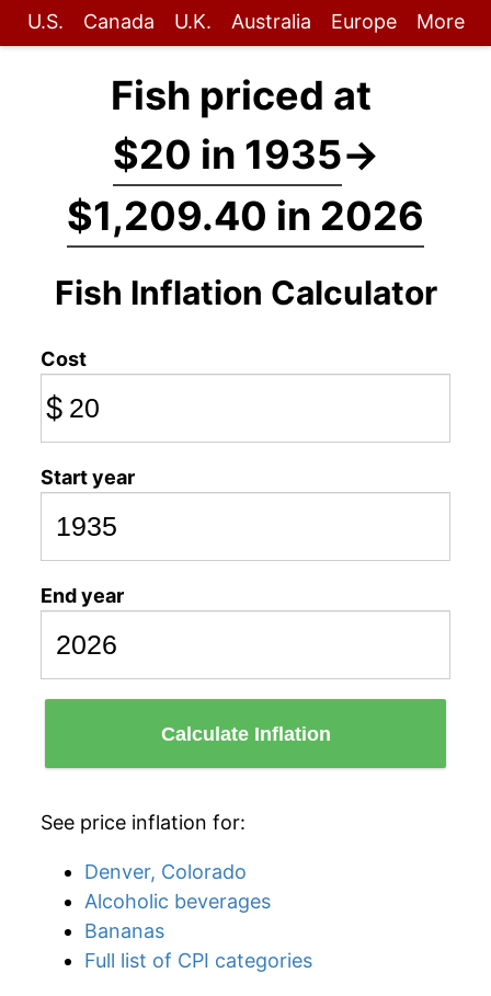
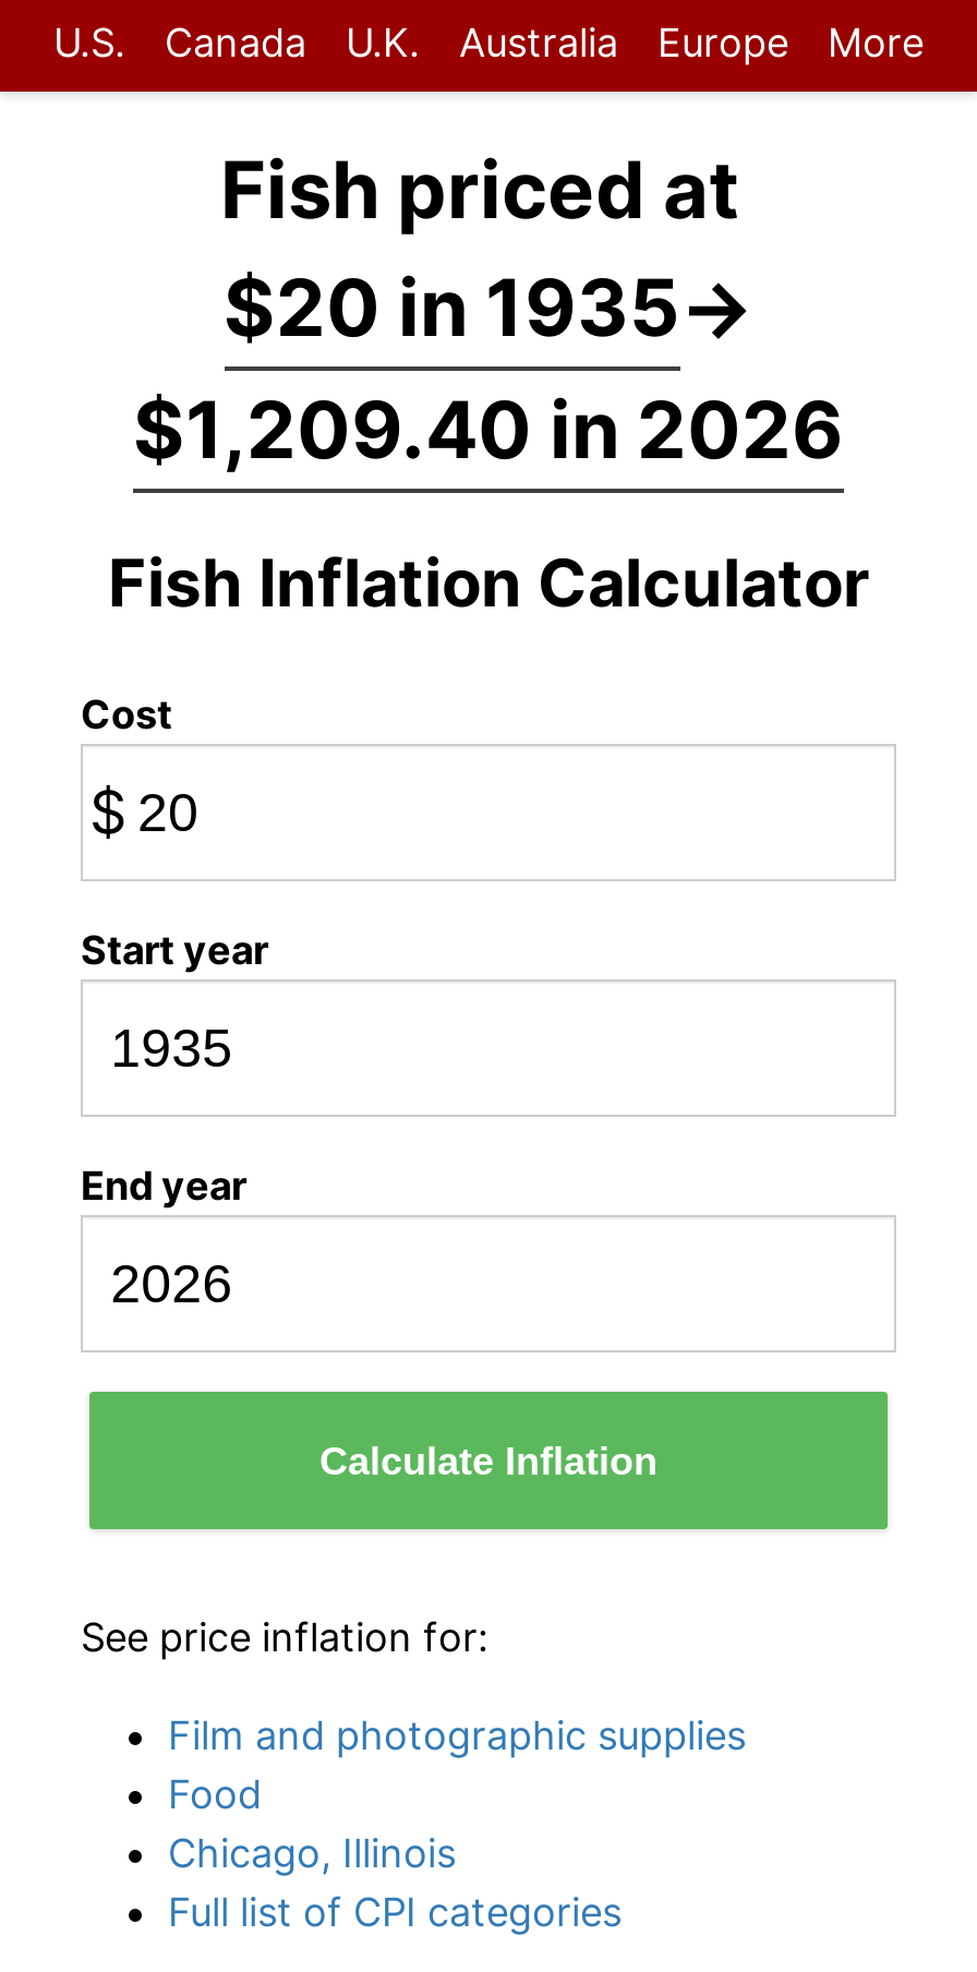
- Denver, Colorado
- Alcoholic beverages
- Bananas
+ Film and photographic supplies
+ Food
+ Chicago, Illinois
